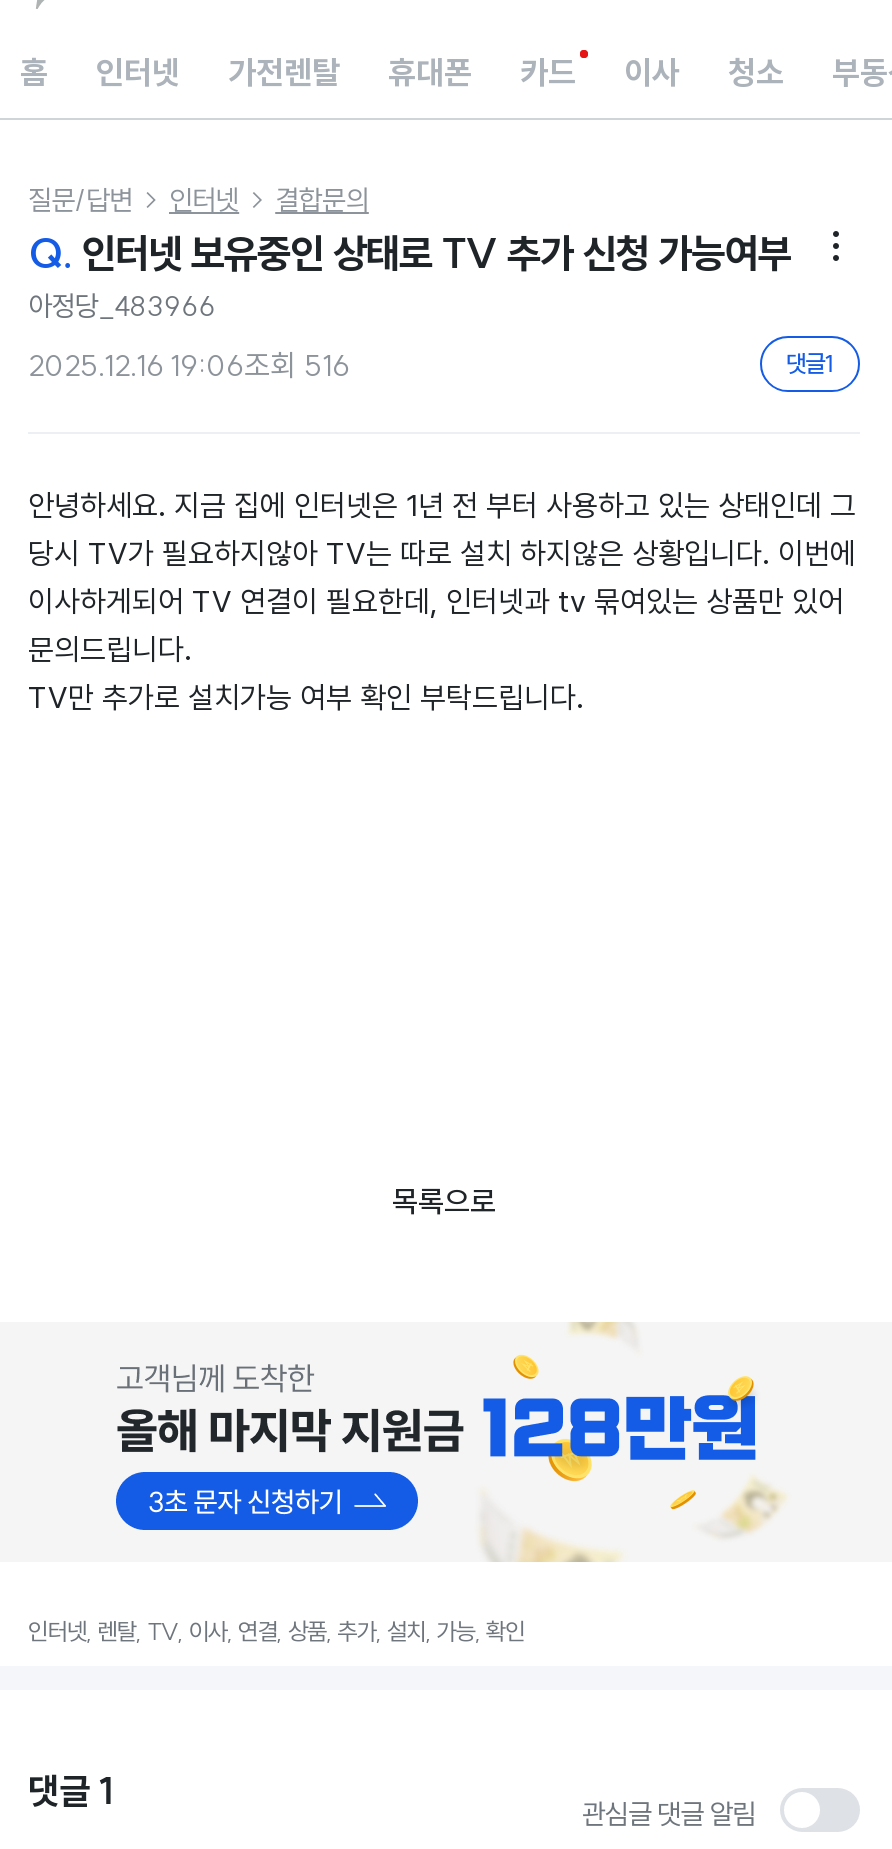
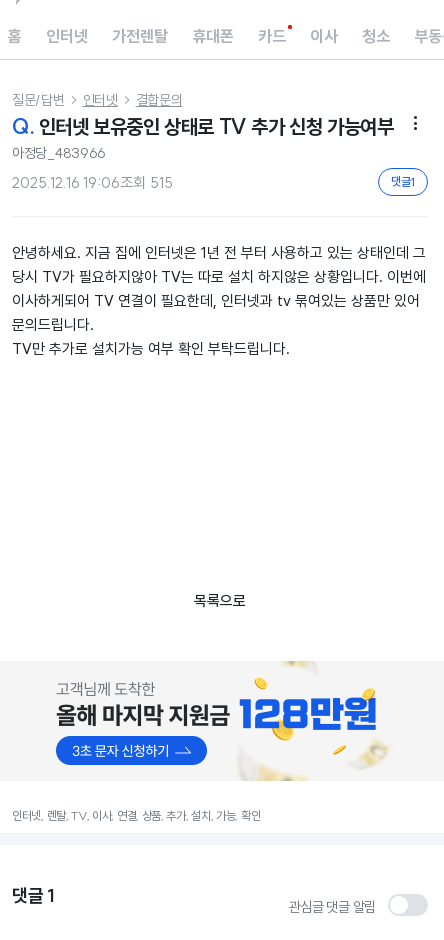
- 2025.12.16 19:06조회 516
+ 2025.12.16 19:06조회 515
